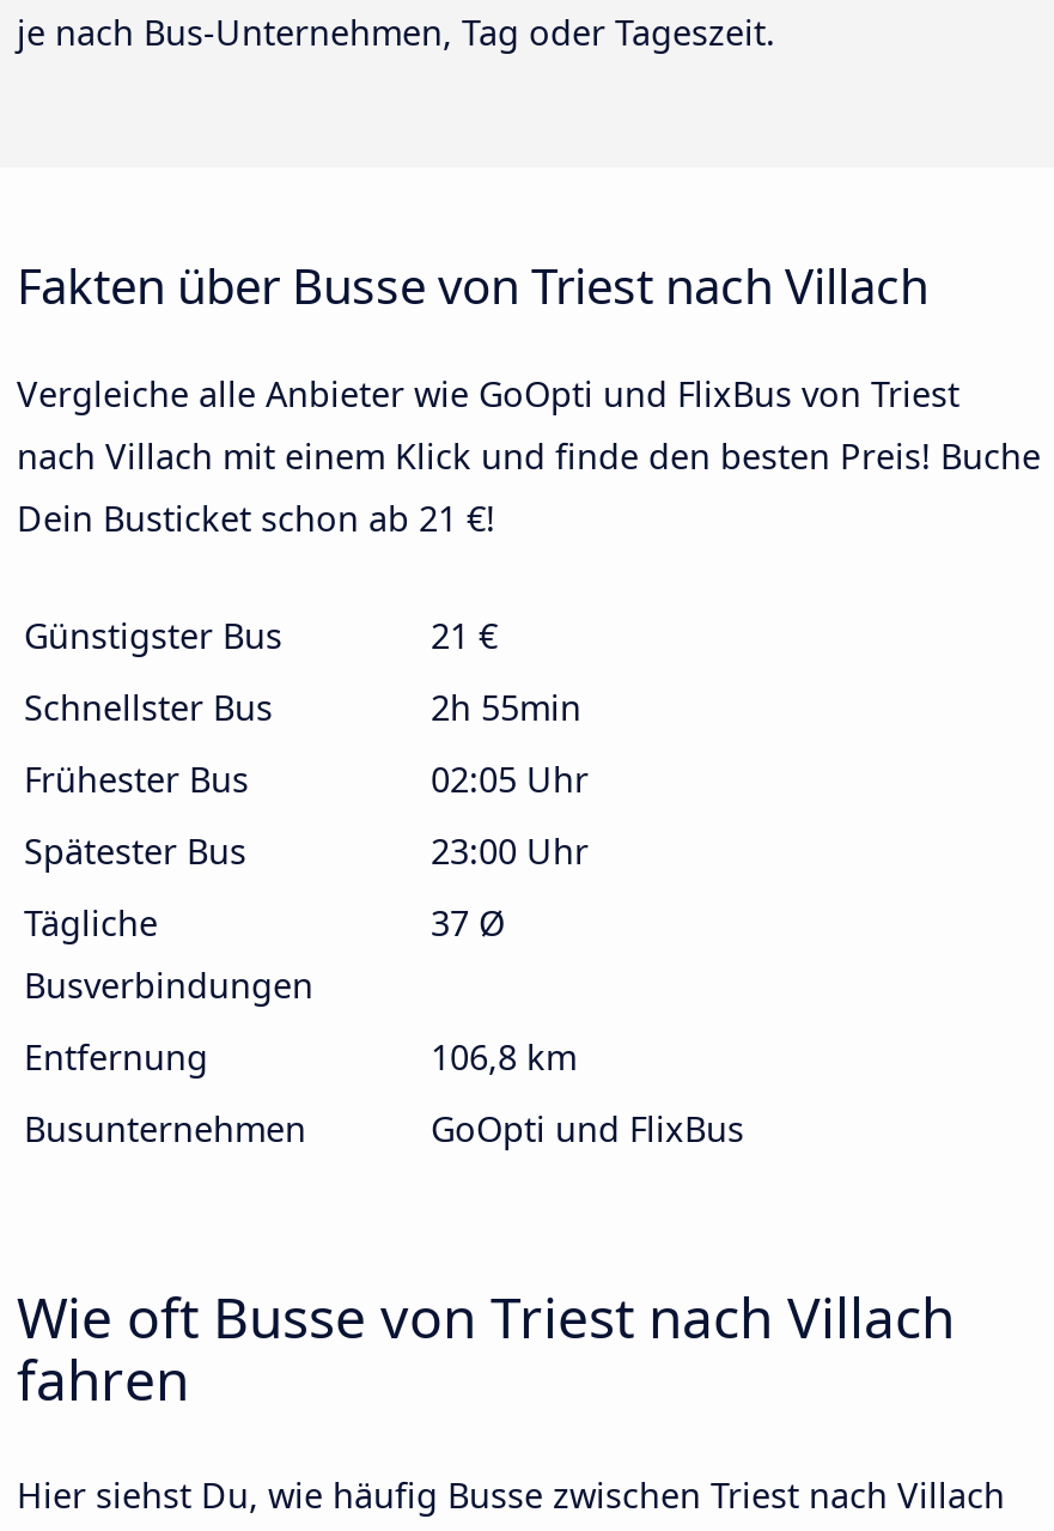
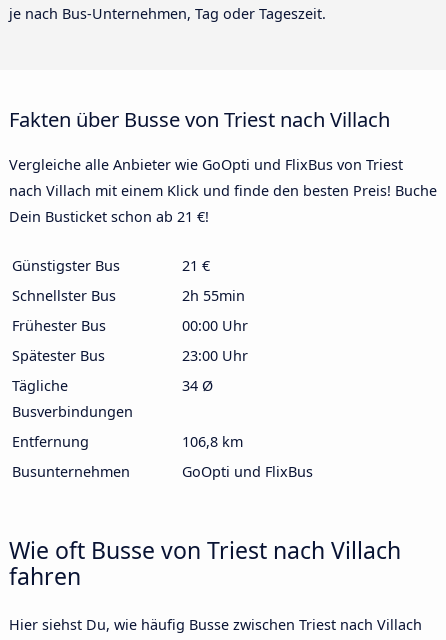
- 02:05 Uhr
+ 00:00 Uhr

- 37 Ø
+ 34 Ø
